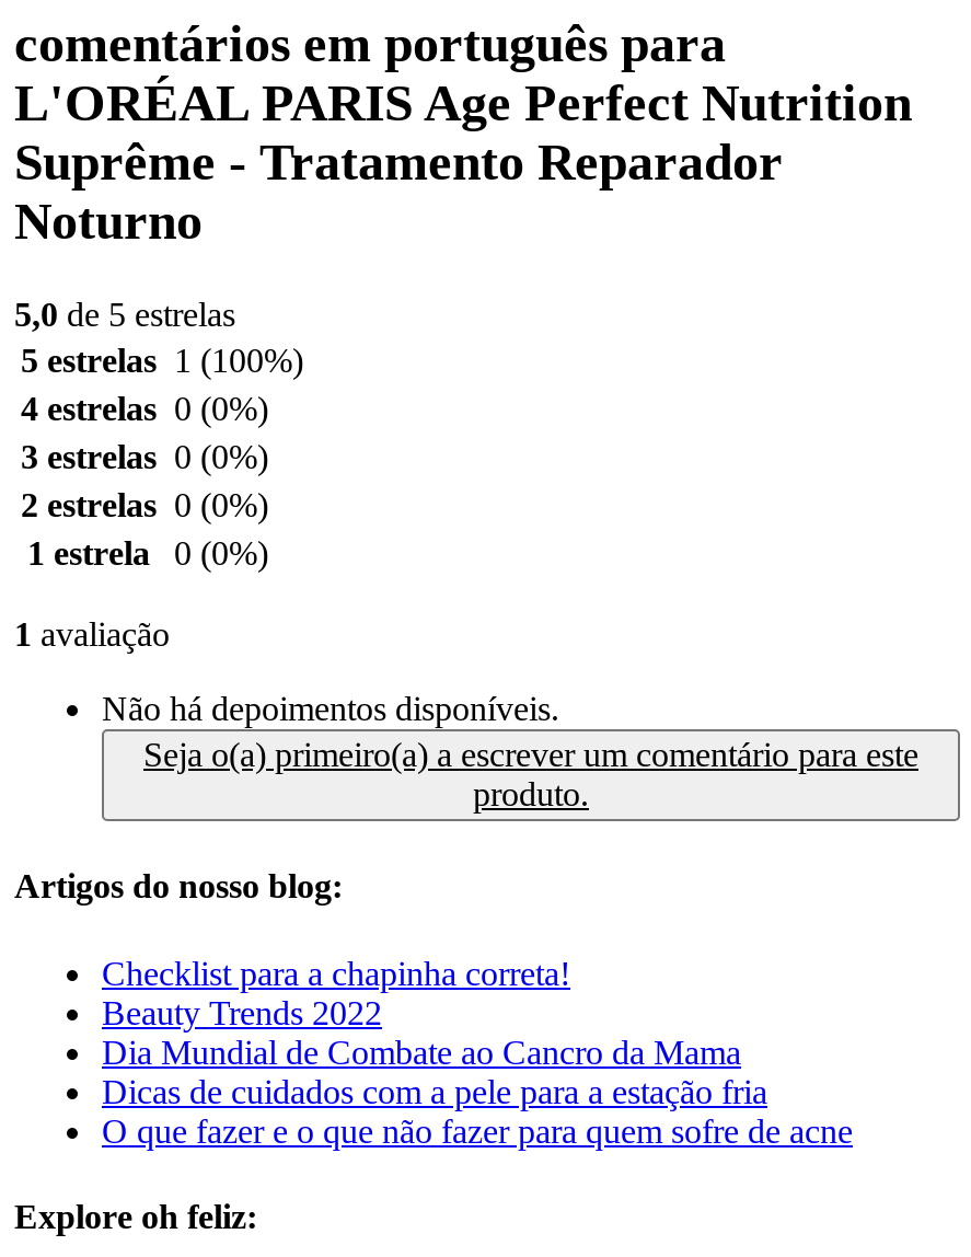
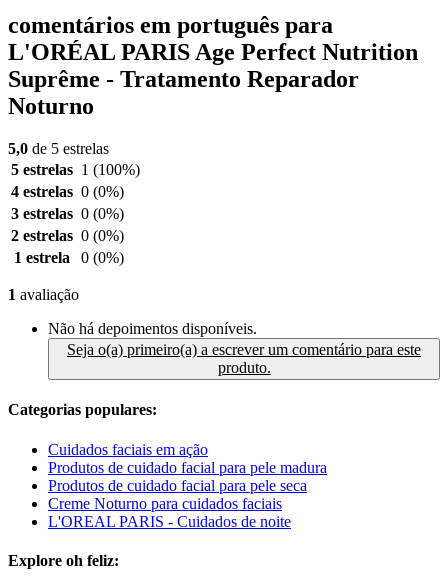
- Artigos do nosso blog:
+ Categorias populares:

- Checklist para a chapinha correta!
- Beauty Trends 2022
- Dia Mundial de Combate ao Cancro da Mama
- Dicas de cuidados com a pele para a estação fria
- O que fazer e o que não fazer para quem sofre de acne
+ Cuidados faciais em ação
+ Produtos de cuidado facial para pele madura
+ Produtos de cuidado facial para pele seca
+ Creme Noturno para cuidados faciais
+ L'OREAL PARIS - Cuidados de noite
